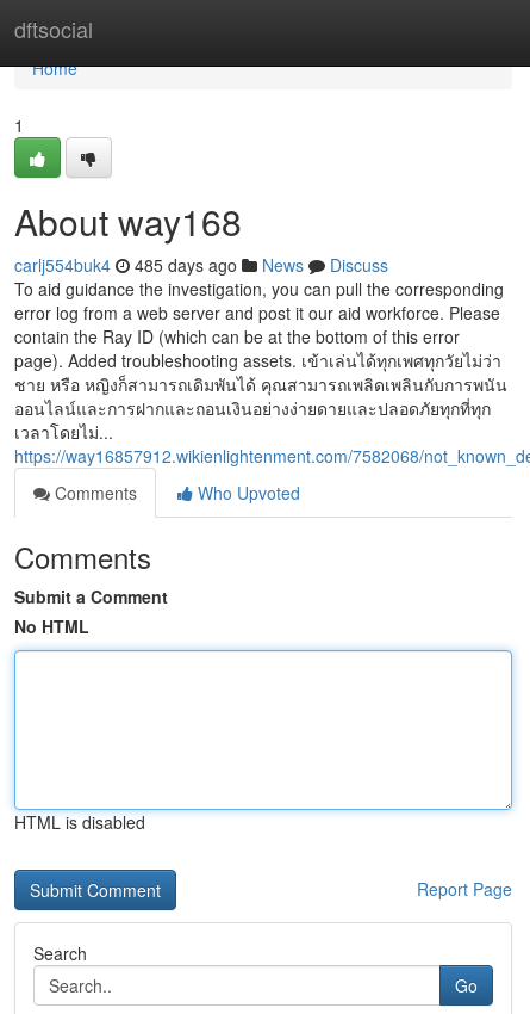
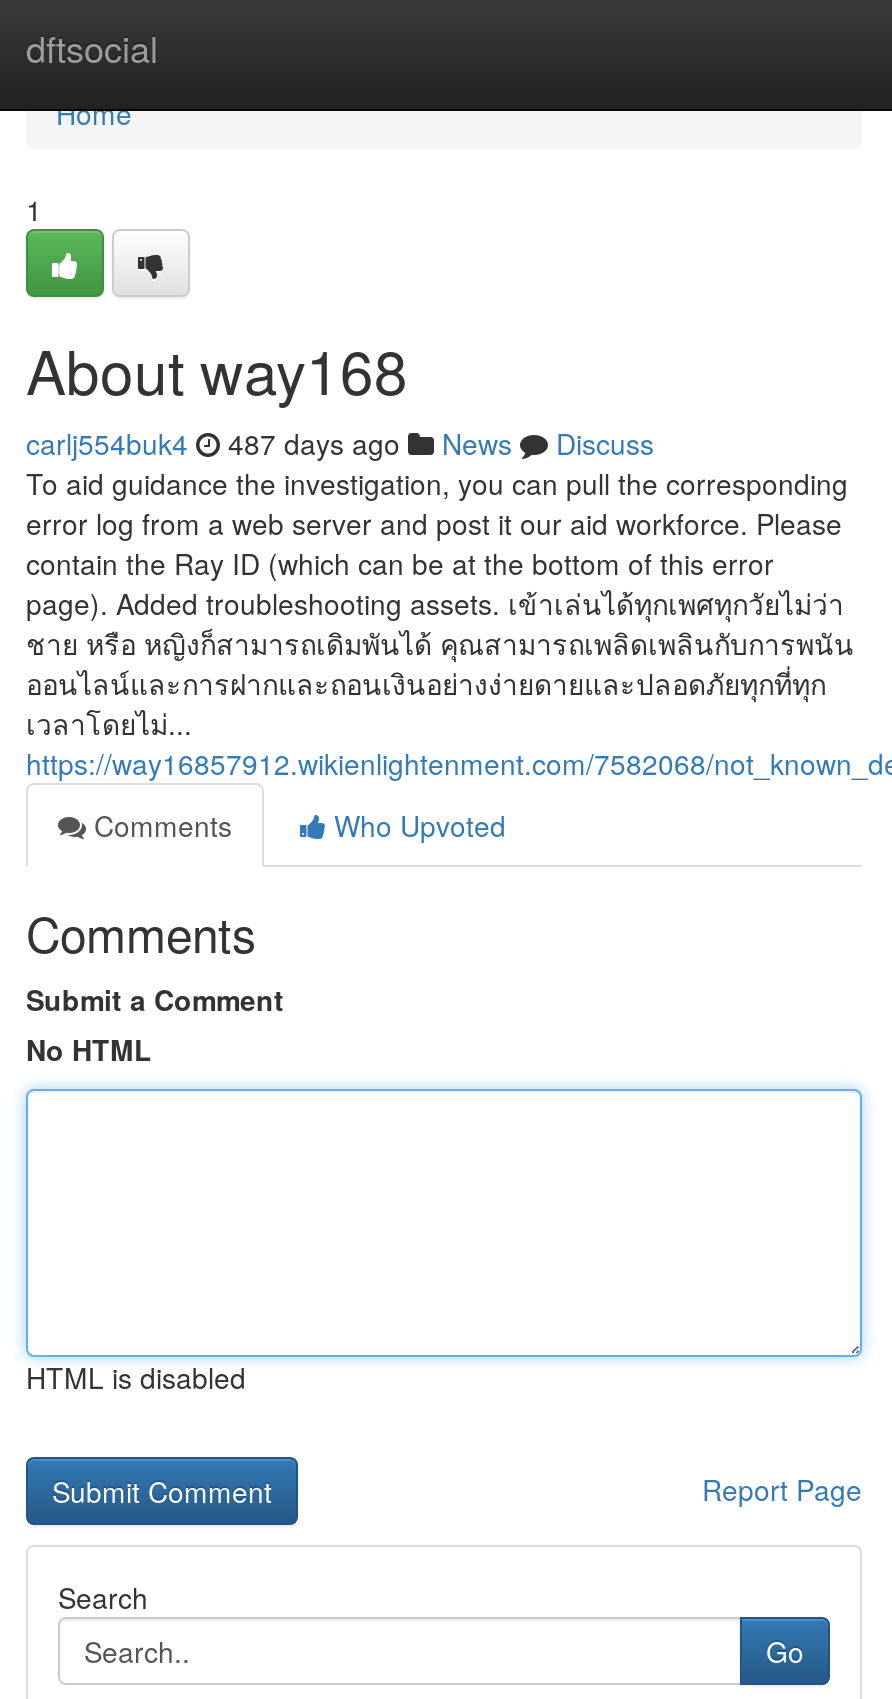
- carlj554buk4 485 days ago News Discuss
+ carlj554buk4 487 days ago News Discuss
